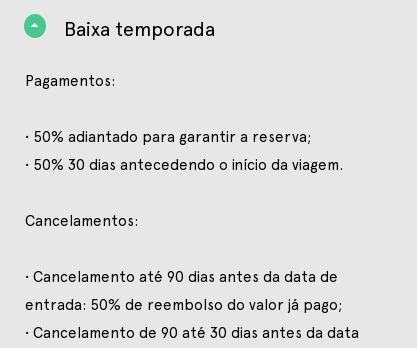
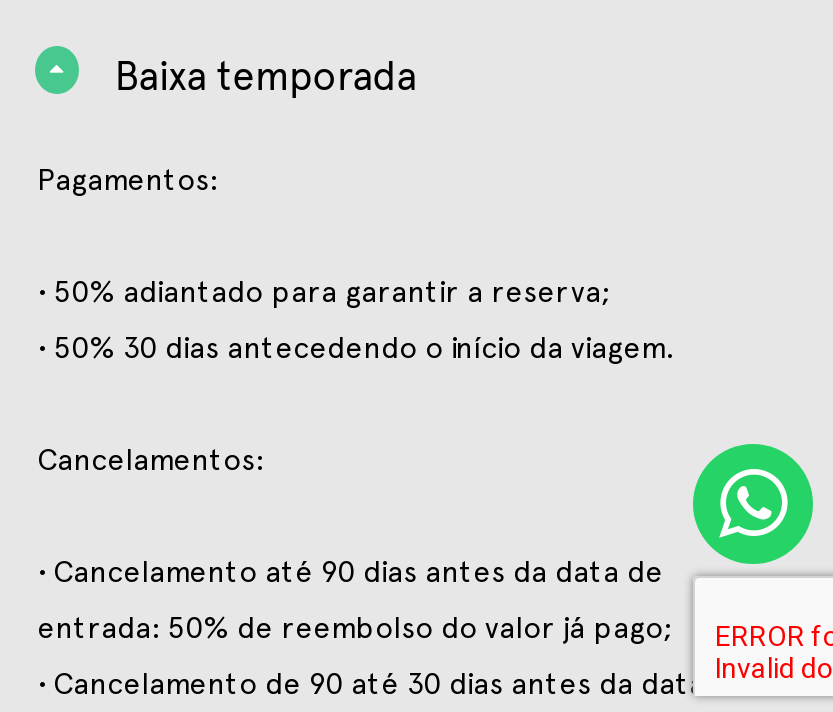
+ [image]
